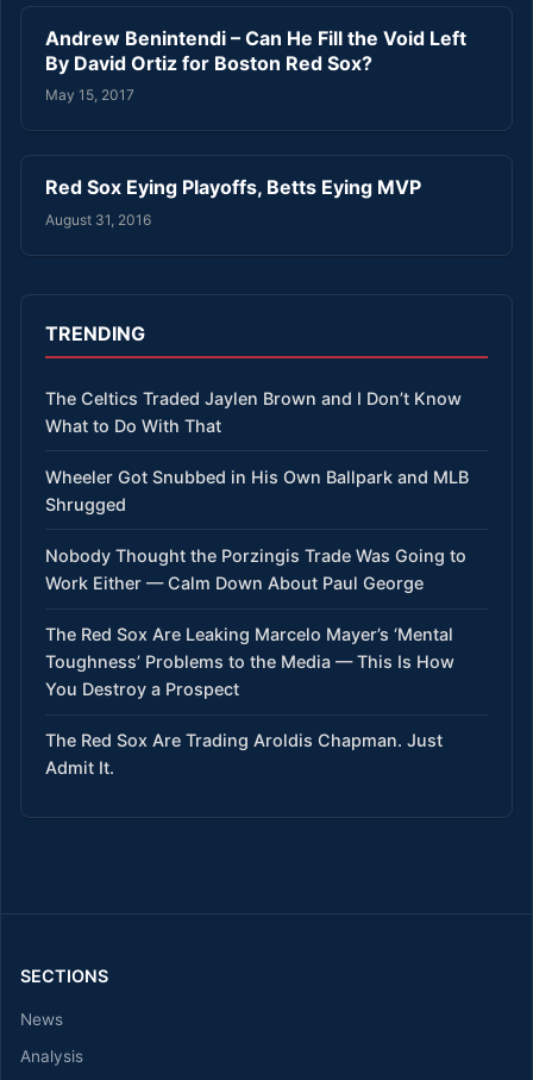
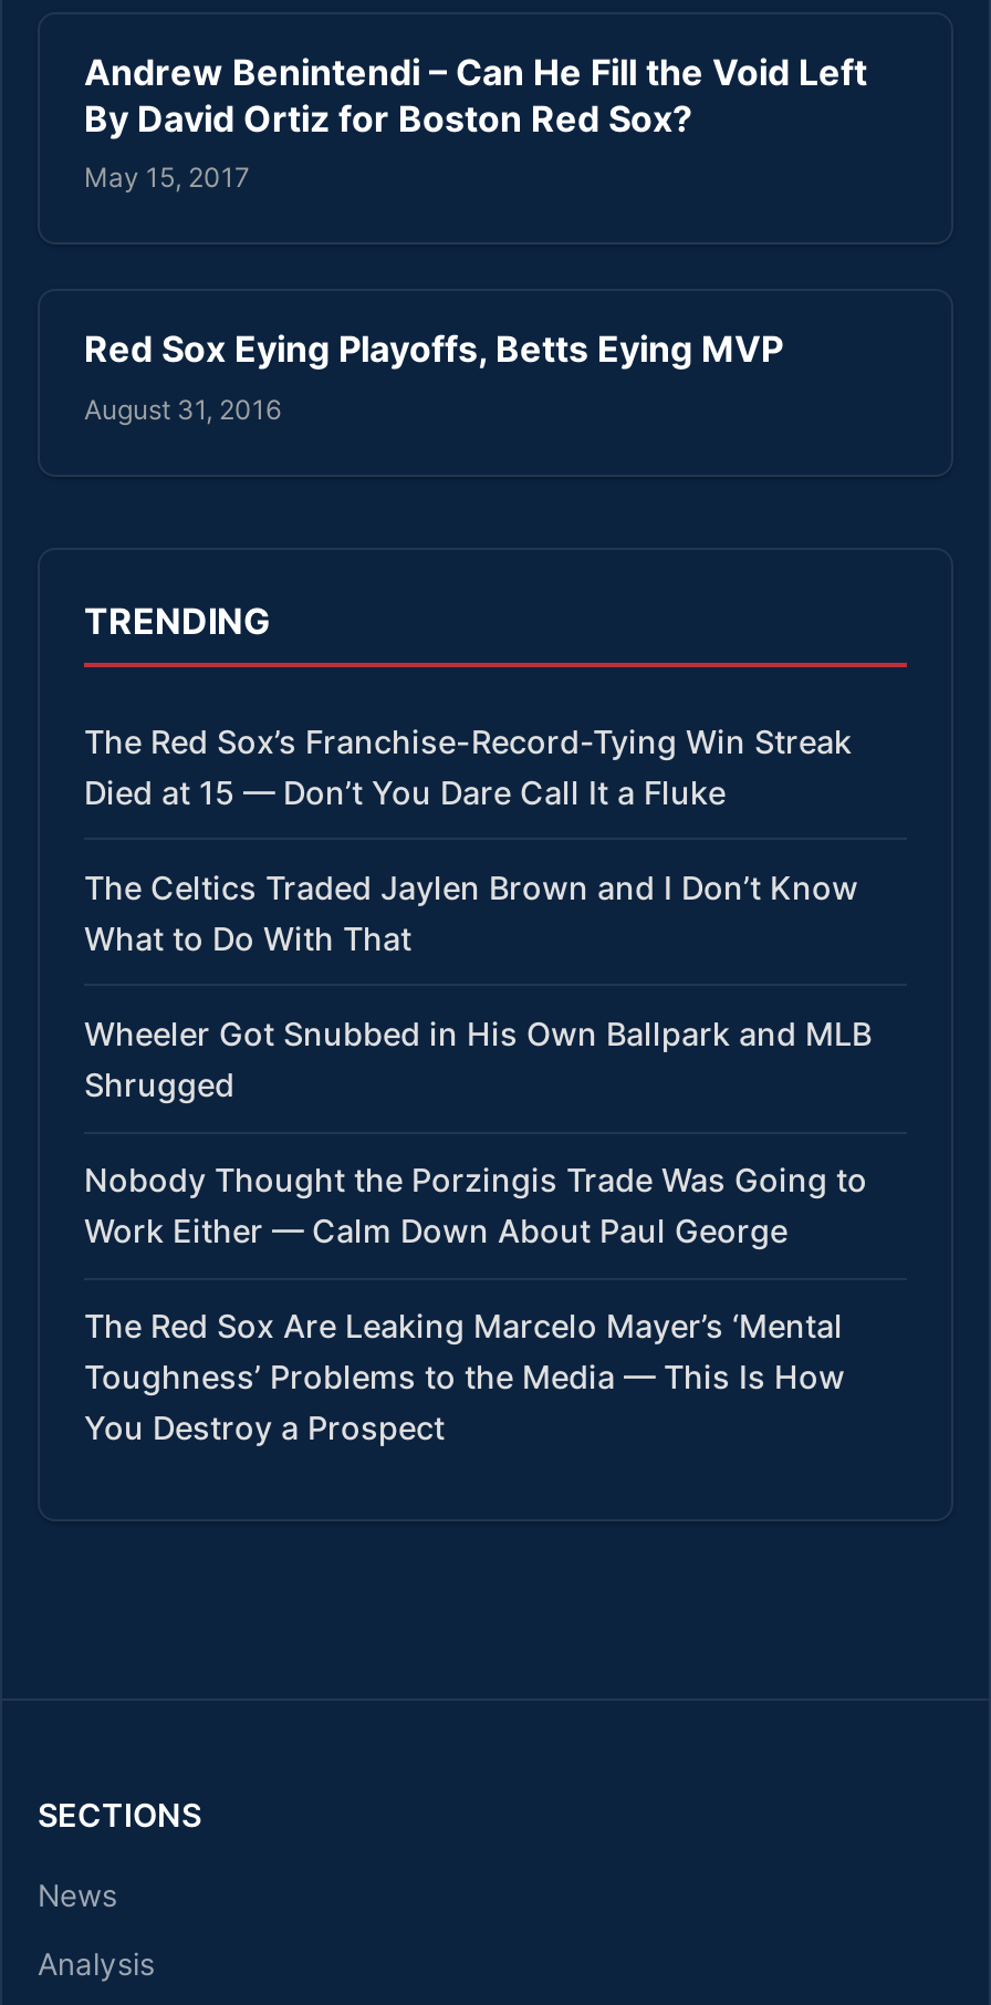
+ The Red Sox’s Franchise-Record-Tying Win Streak
+ Died at 15 — Don’t You Dare Call It a Fluke

moved down: The Celtics Traded Jaylen Brown and I Don’t Know | What to Do With That | Wheeler Got Snubbed in His Own Ballpark and MLB | ... | Toughness’ Problems to the Media — This Is How | You Destroy a Prospect

- The Red Sox Are Trading Aroldis Chapman. Just
- Admit It.
